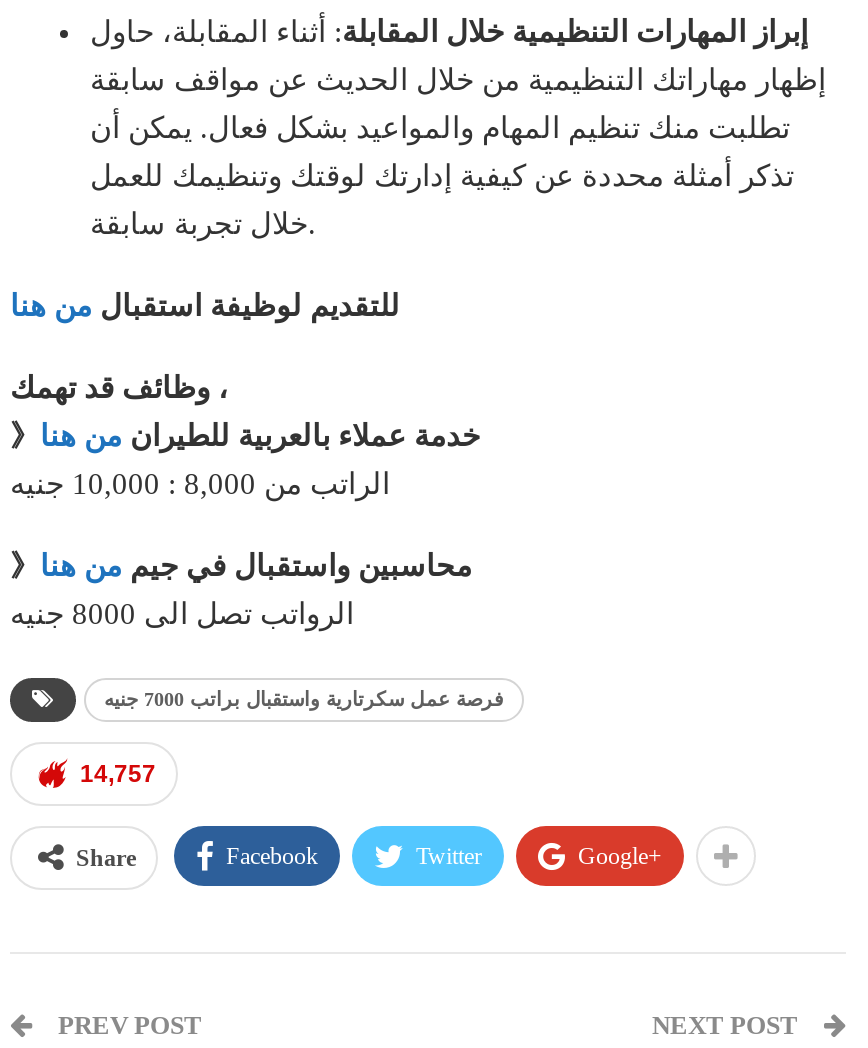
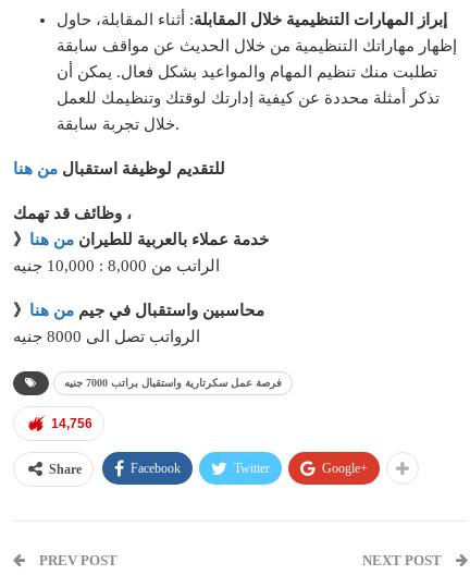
- 14,757
+ 14,756
